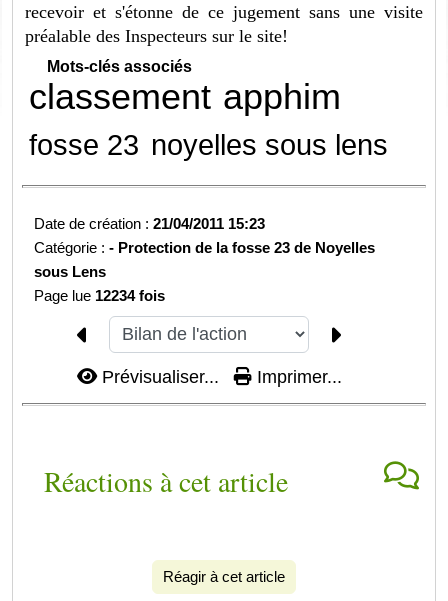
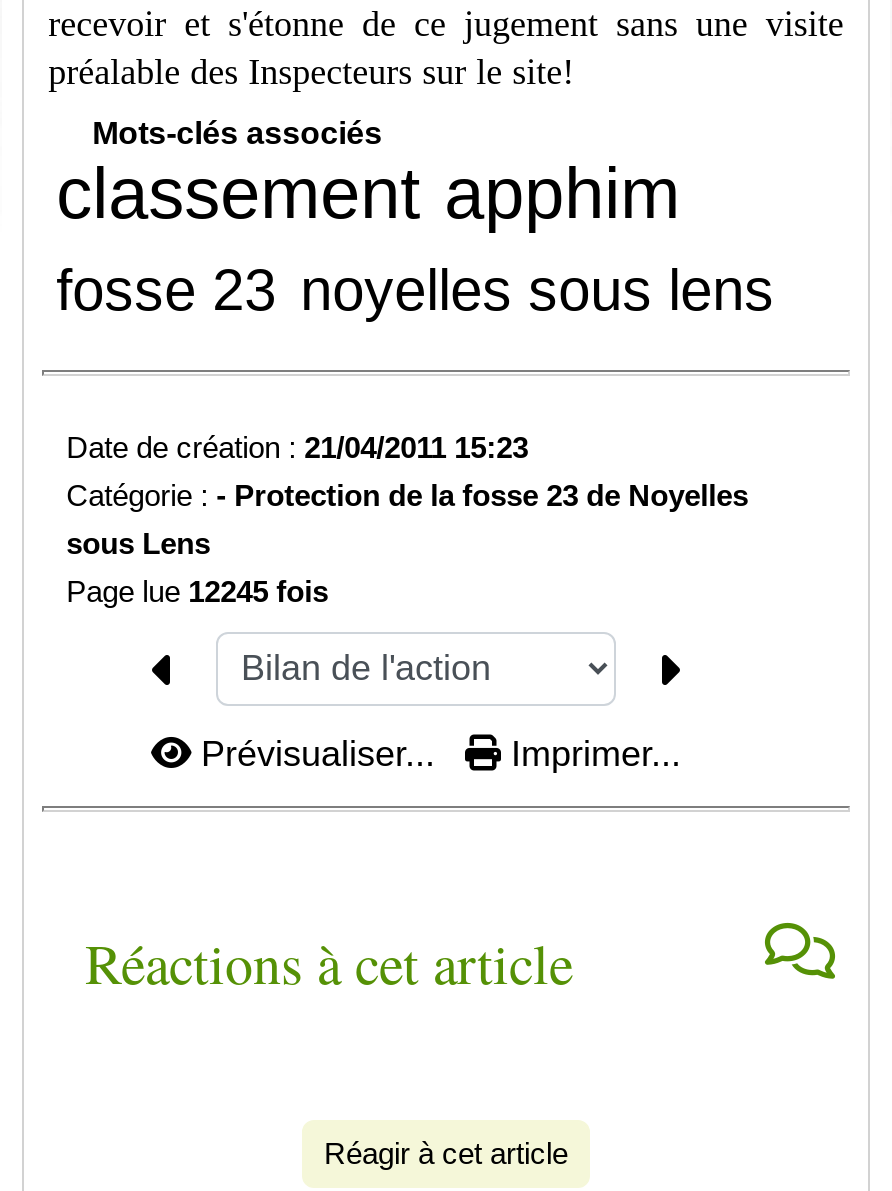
- Page lue 12234 fois
+ Page lue 12245 fois
